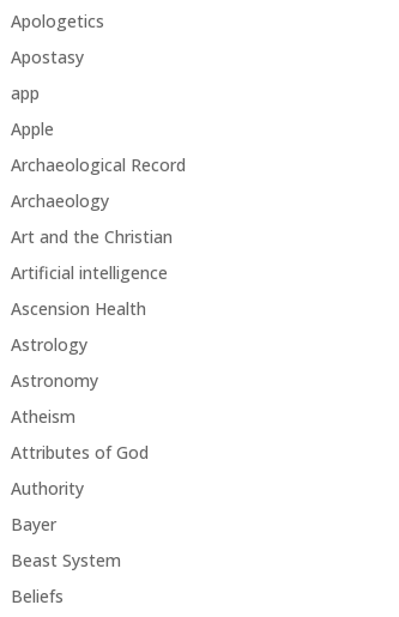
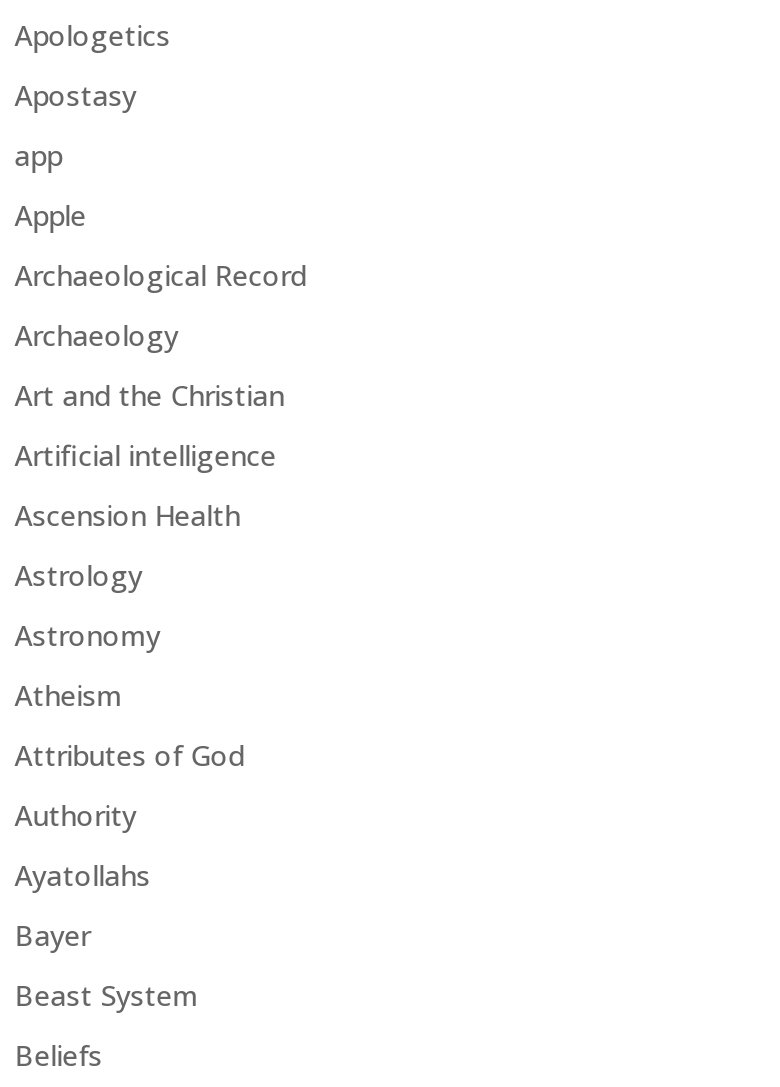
+ Ayatollahs
